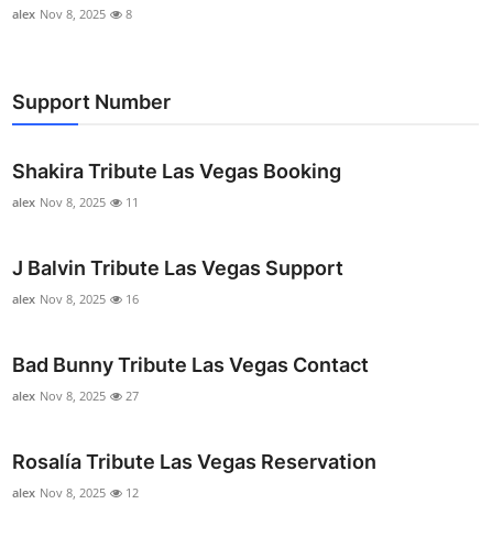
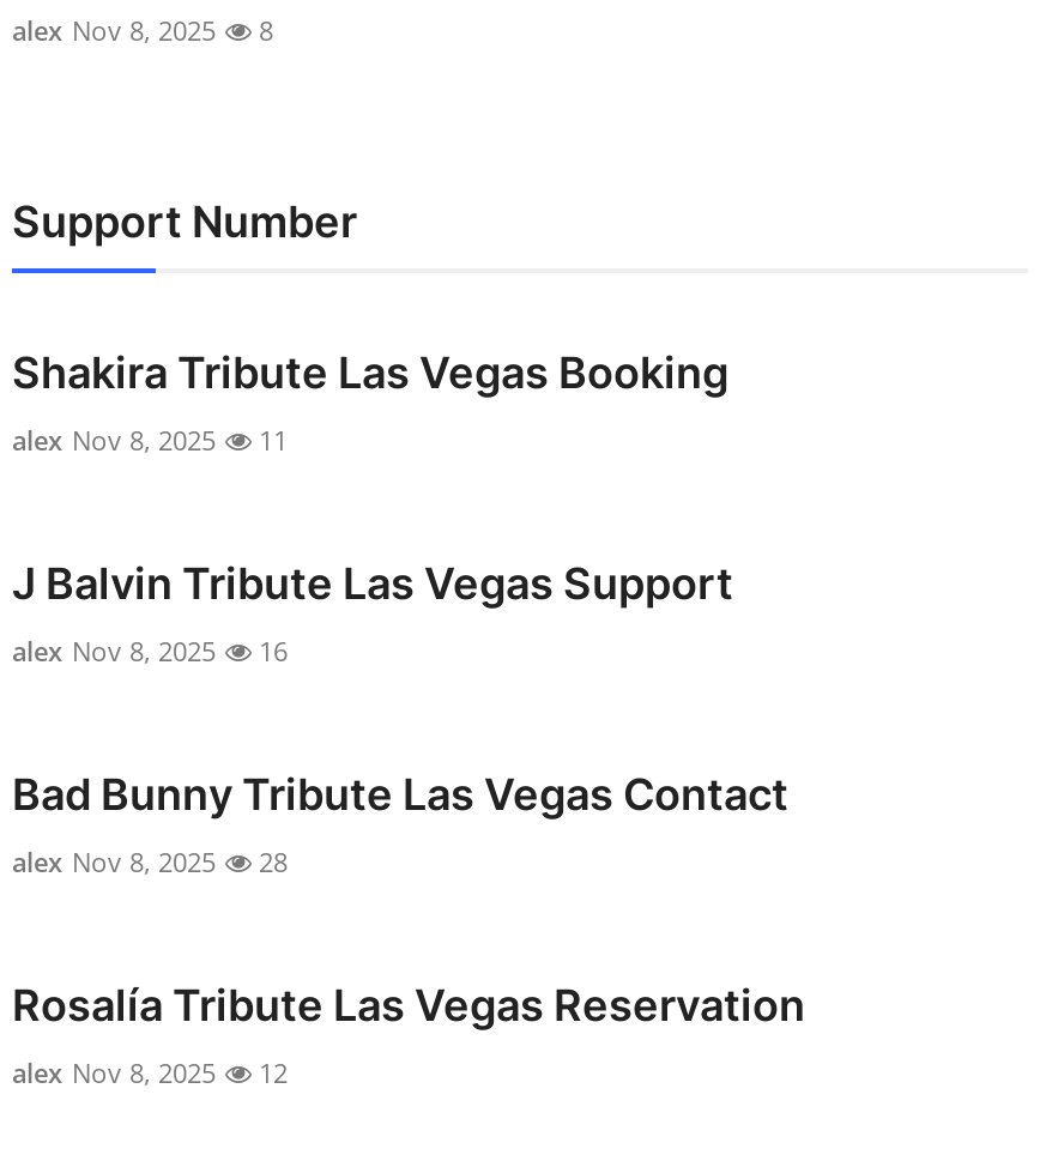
- alex Nov 8, 2025 27
+ alex Nov 8, 2025 28
